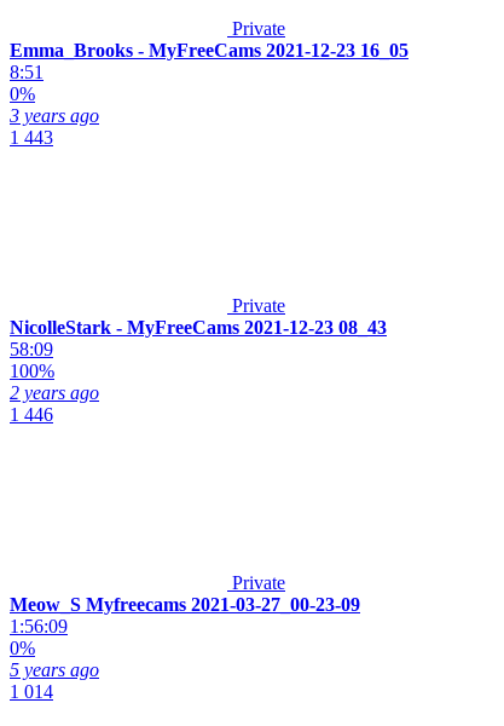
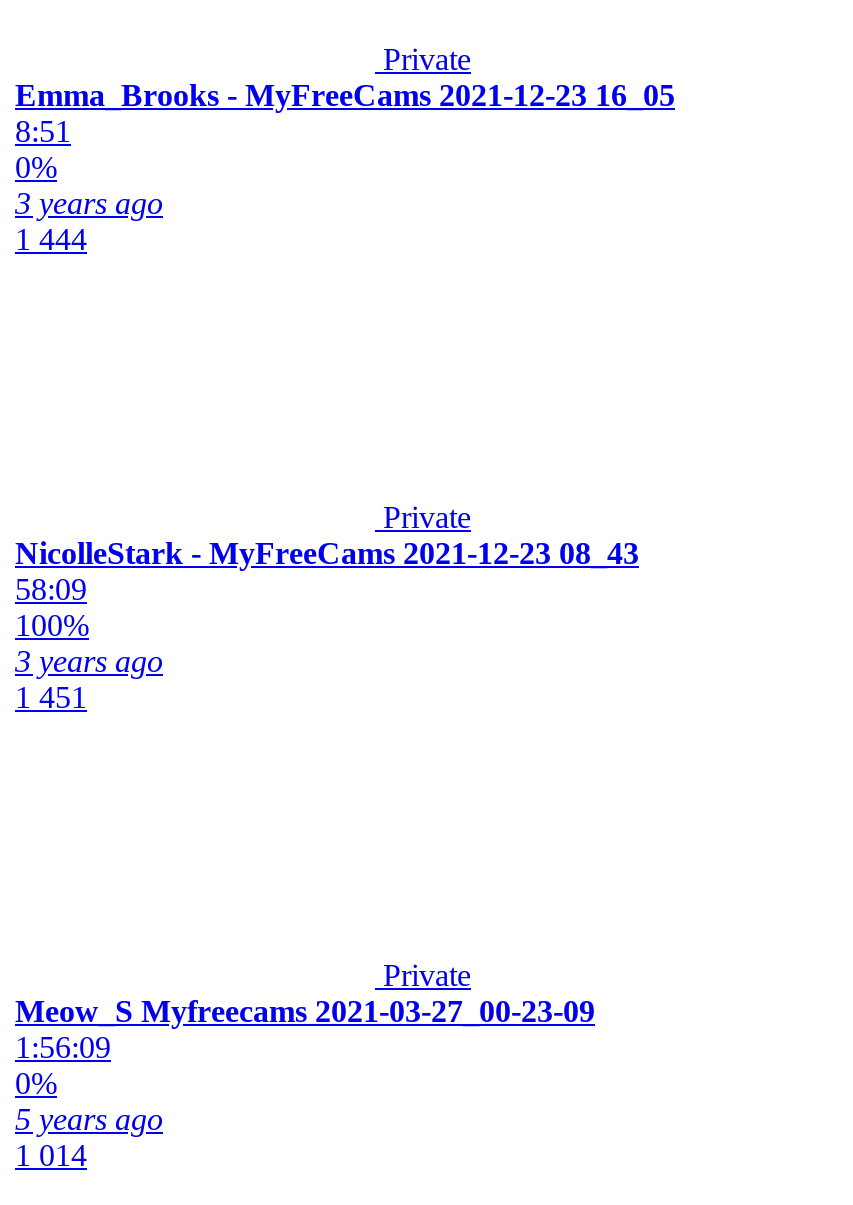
- 1 443
+ 1 444

- 2 years ago
+ 3 years ago

- 1 446
+ 1 451
